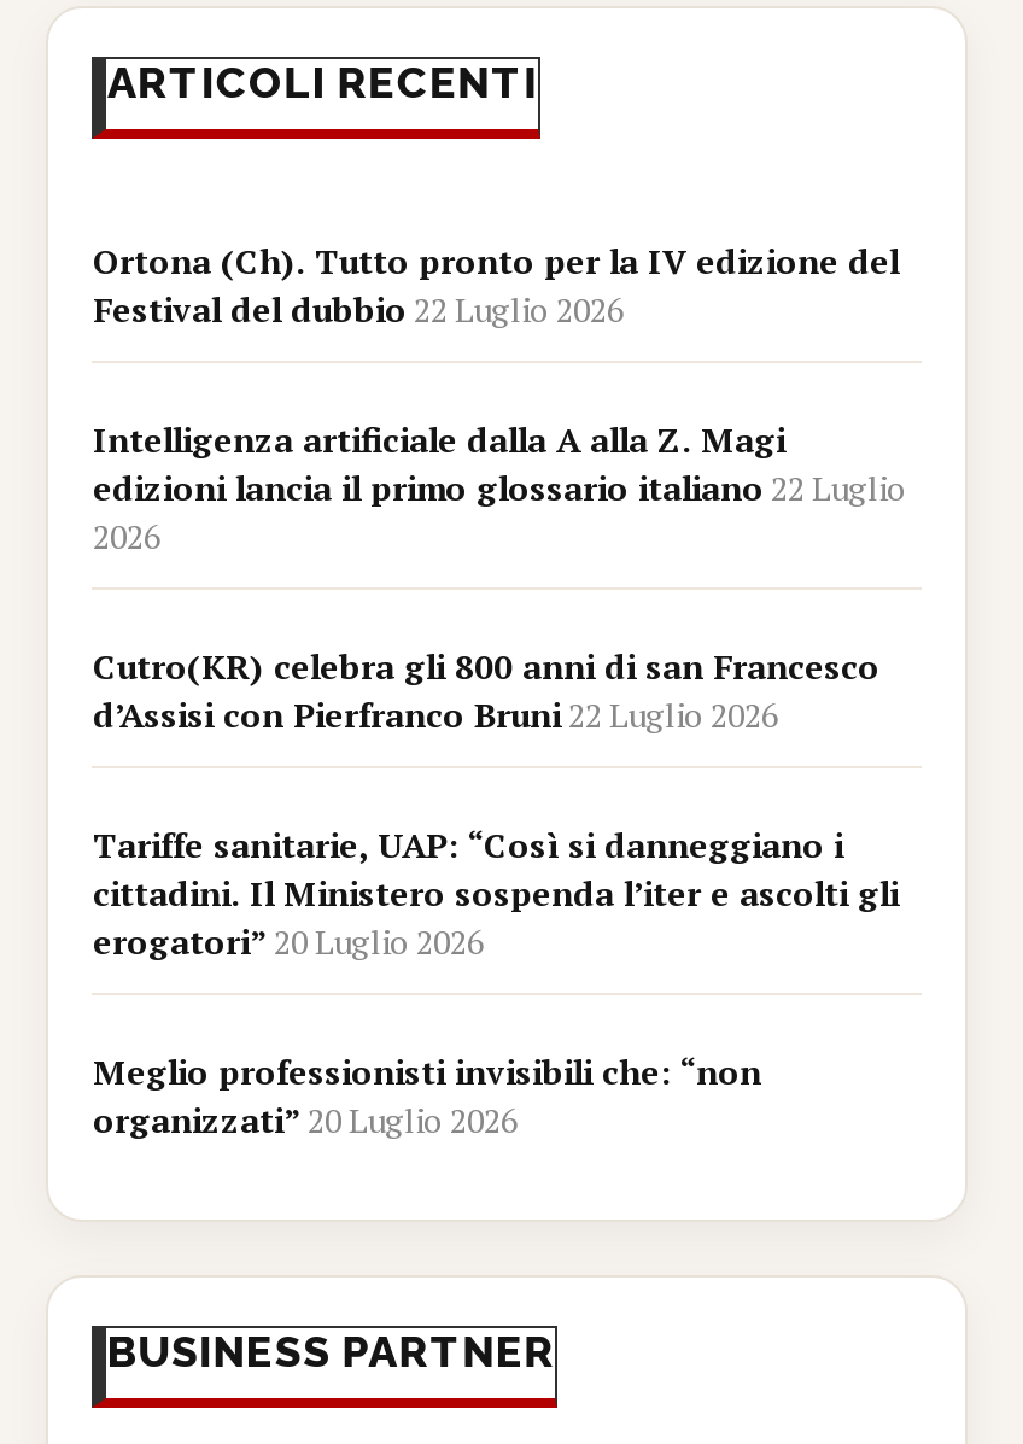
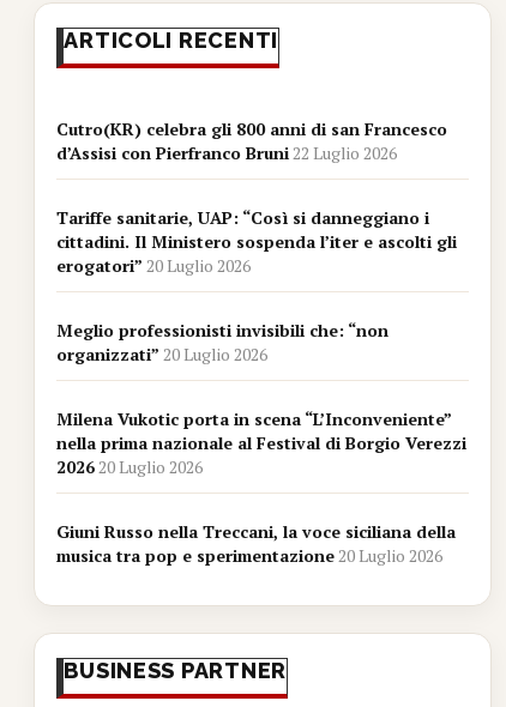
- Ortona (Ch). Tutto pronto per la IV edizione del
- Festival del dubbio 22 Luglio 2026
- Intelligenza artificiale dalla A alla Z. Magi
- edizioni lancia il primo glossario italiano 22 Luglio
- 2026

moved up: Cutro(KR) celebra gli 800 anni di san Francesco | d’Assisi con Pierfranco Bruni 22 Luglio 2026 | Tariffe sanitarie, UAP: “Così si danneggiano i | cittadini. Il Ministero sospenda l’iter e ascolti gli | erogatori” 20 Luglio 2026 | Meglio professionisti invisibili che: “non | organizzati” 20 Luglio 2026

+ Milena Vukotic porta in scena “L’Inconveniente”
+ nella prima nazionale al Festival di Borgio Verezzi
+ 2026 20 Luglio 2026
+ Giuni Russo nella Treccani, la voce siciliana della
+ musica tra pop e sperimentazione 20 Luglio 2026
